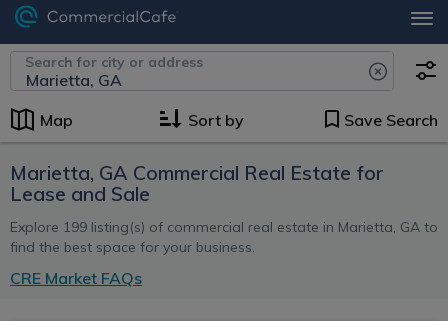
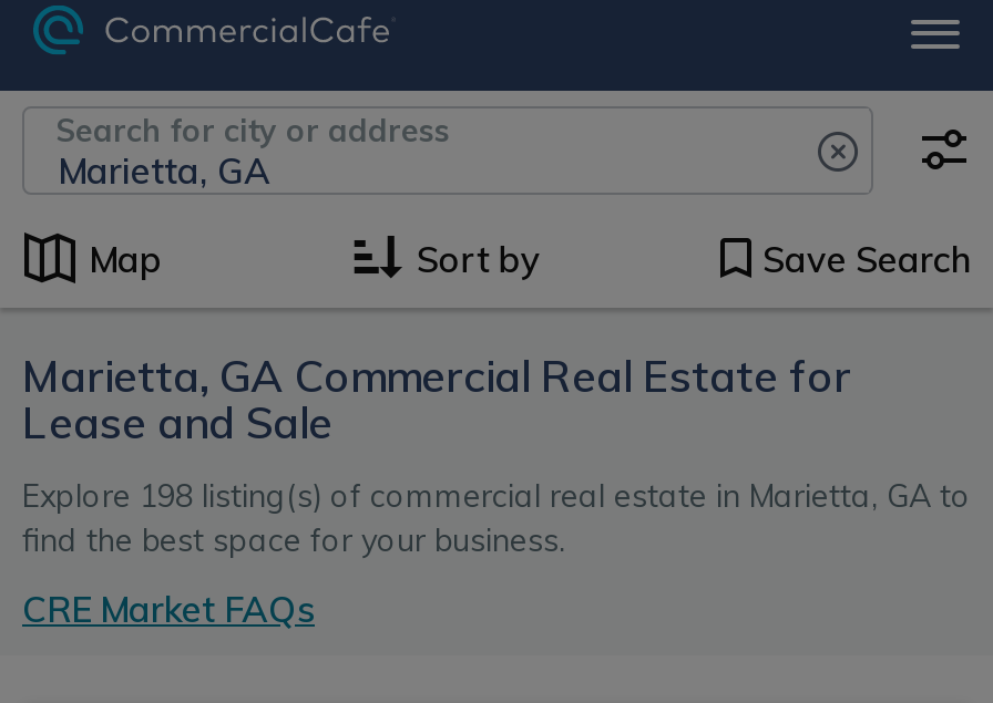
- Explore 199 listing(s) of commercial real estate in Marietta, GA to
+ Explore 198 listing(s) of commercial real estate in Marietta, GA to
